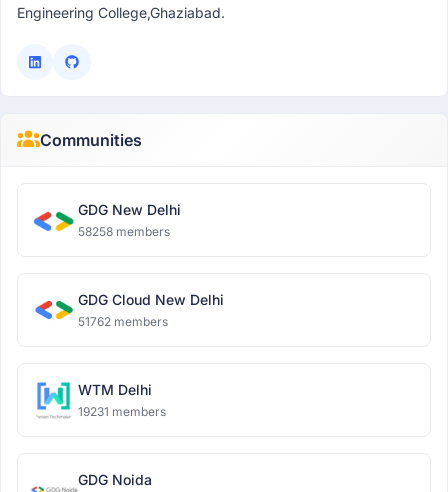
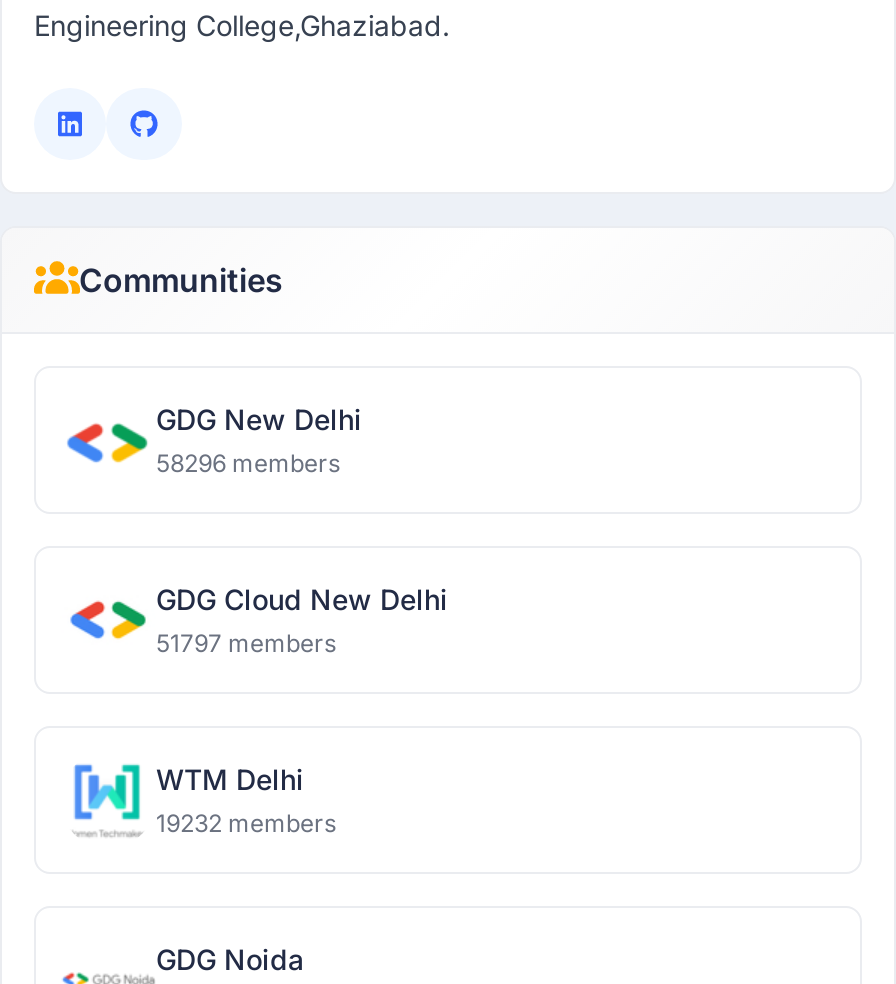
- 58258 members
+ 58296 members

- 51762 members
+ 51797 members

- 19231 members
+ 19232 members
